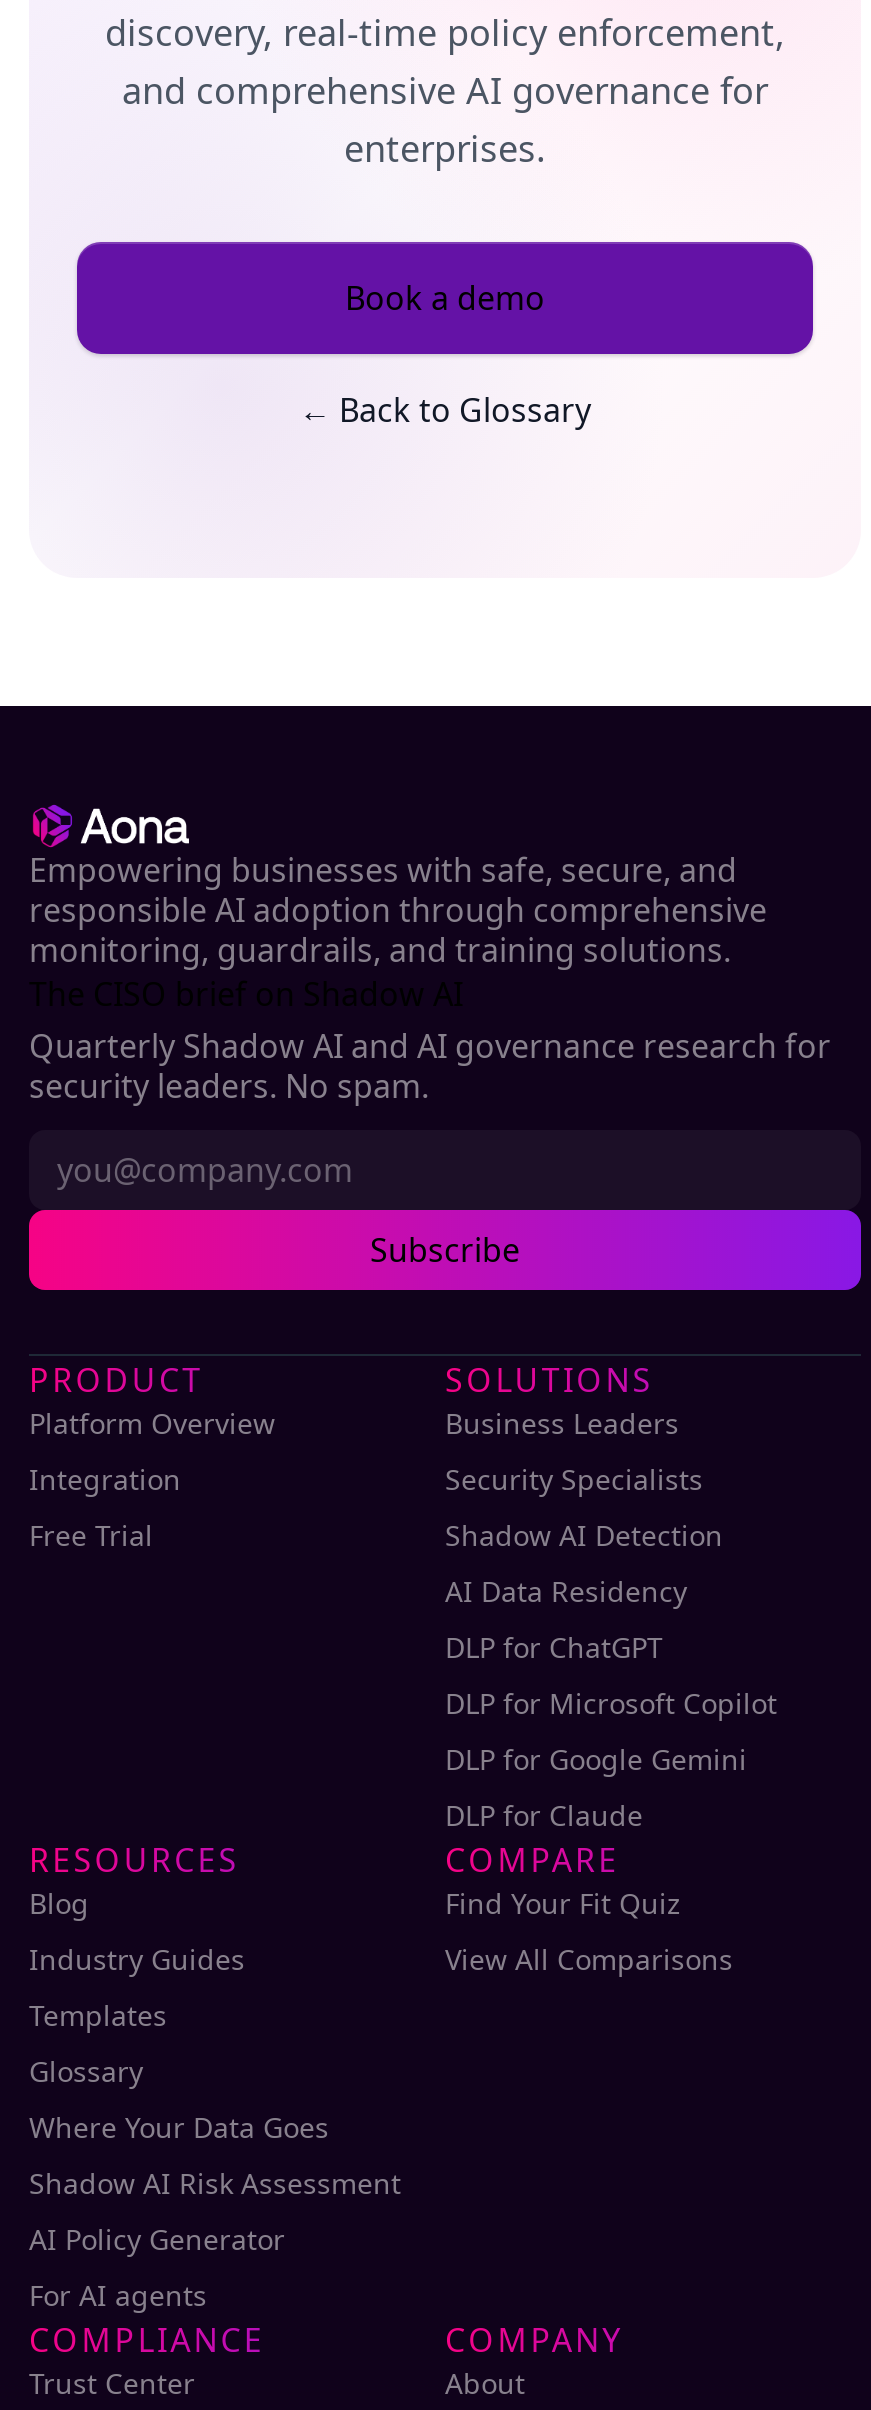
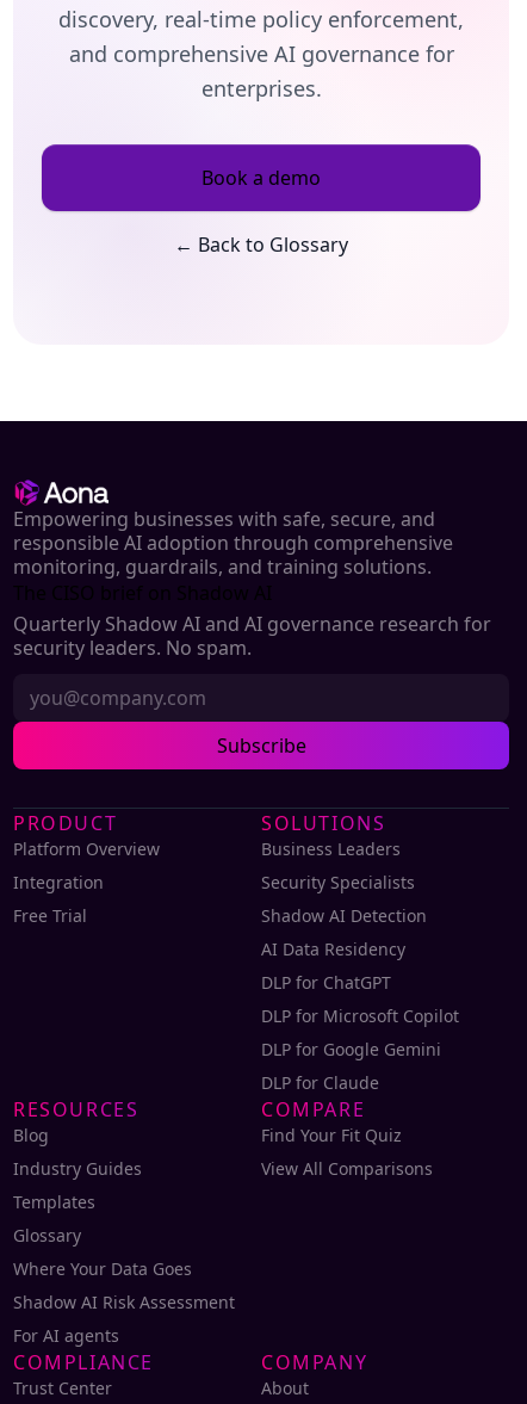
- AI Policy Generator
